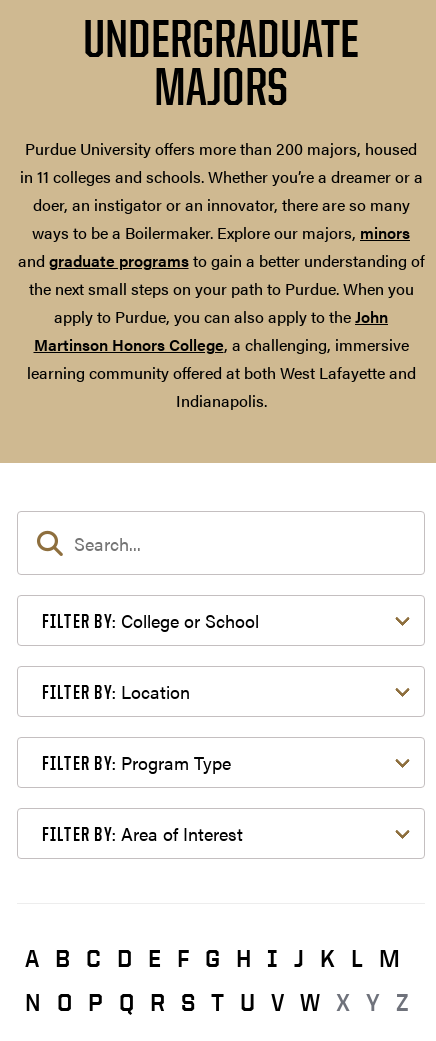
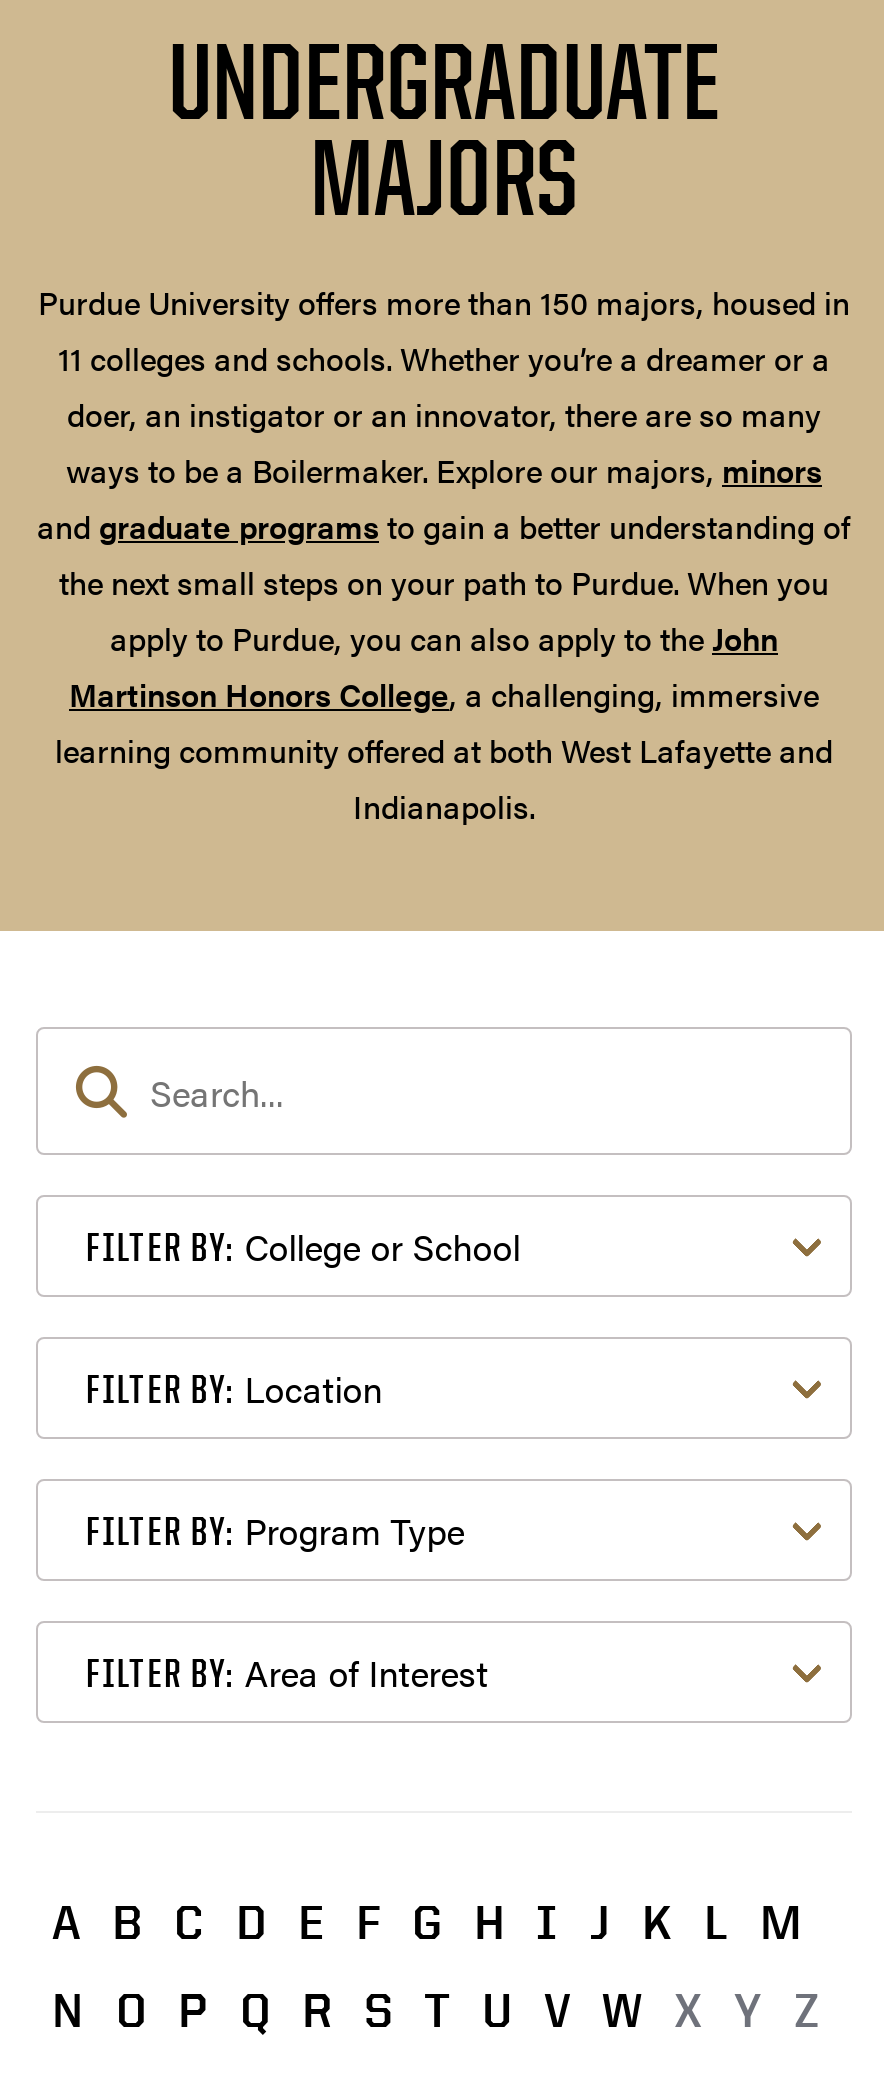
- Purdue University offers more than 200 majors, housed
- in 11 colleges and schools. Whether you’re a dreamer or a
+ Purdue University offers more than 150 majors, housed in
+ 11 colleges and schools. Whether you’re a dreamer or a
